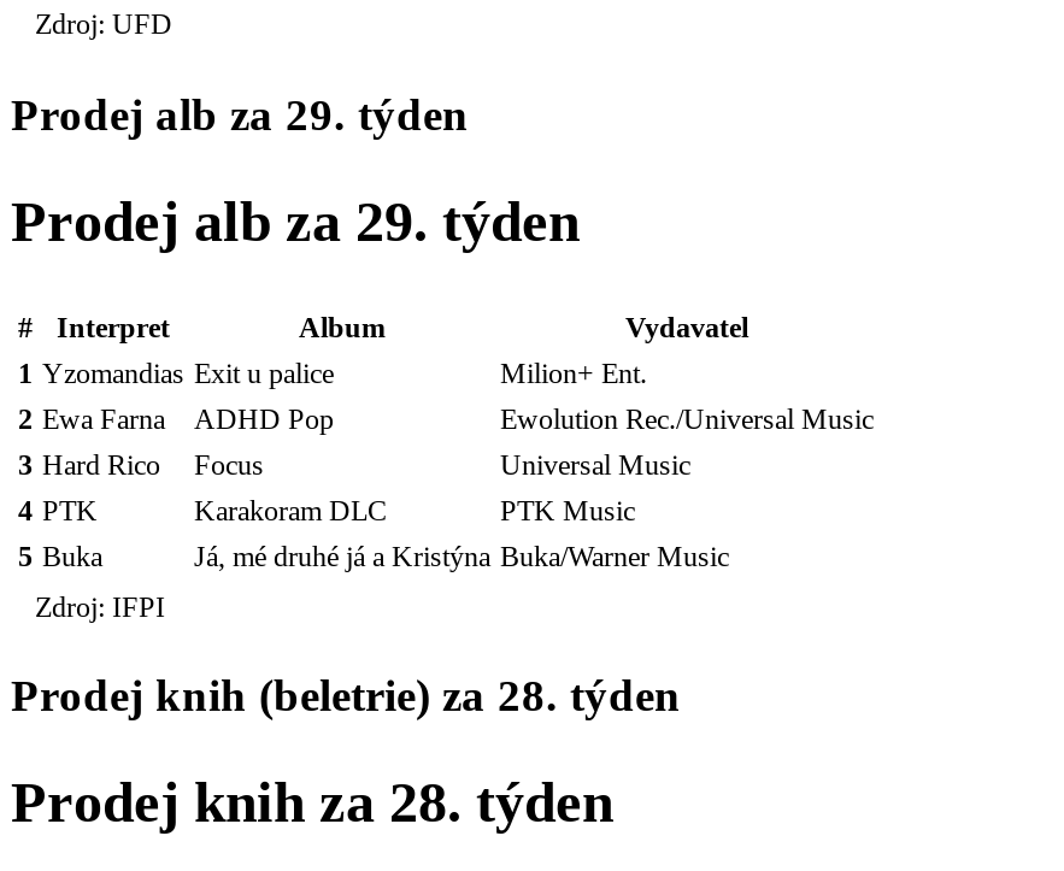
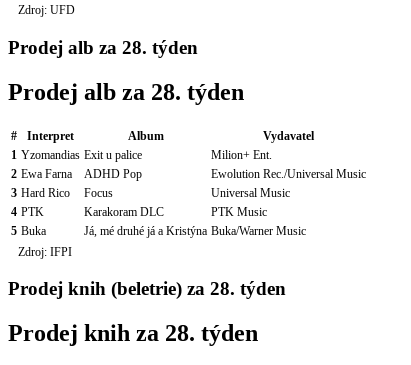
- Prodej alb za 29. týden
+ Prodej alb za 28. týden

- Prodej alb za 29. týden
+ Prodej alb za 28. týden
